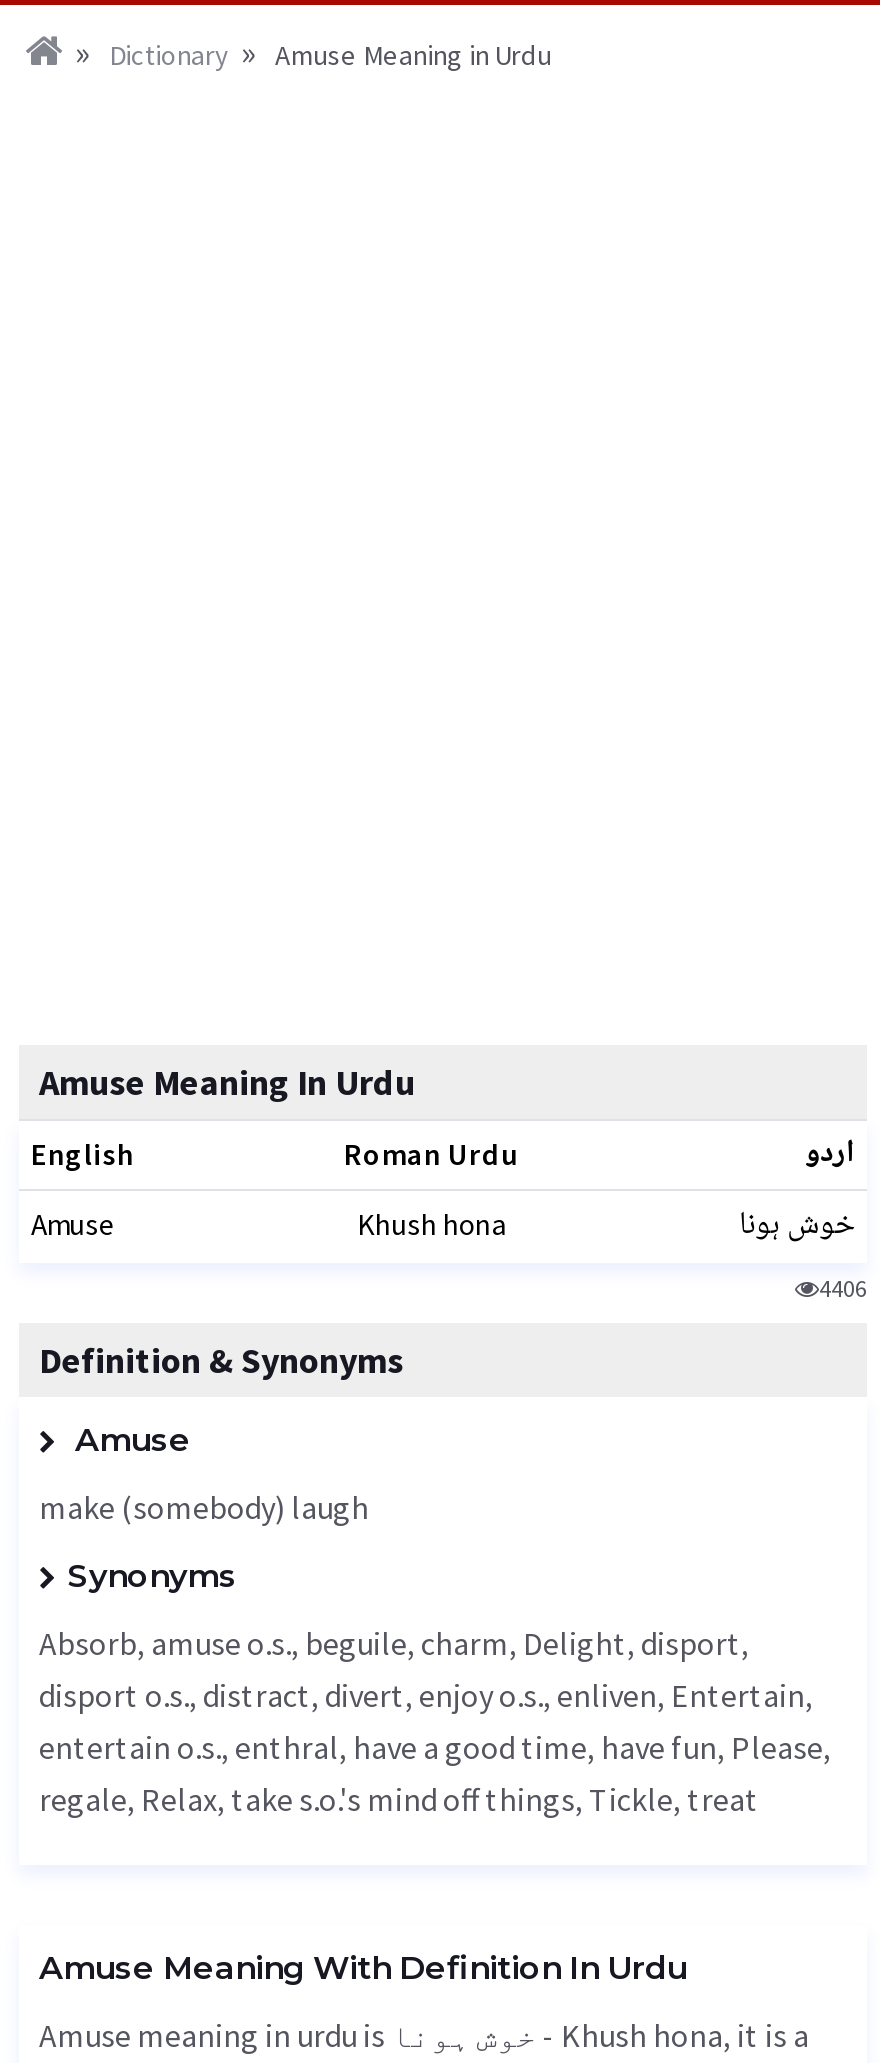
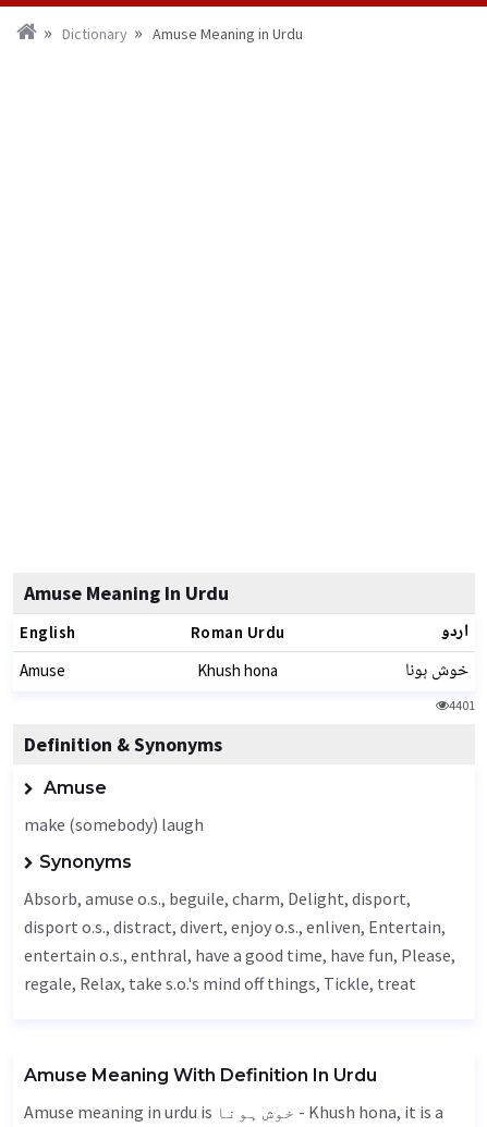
- 4406
+ 4401
